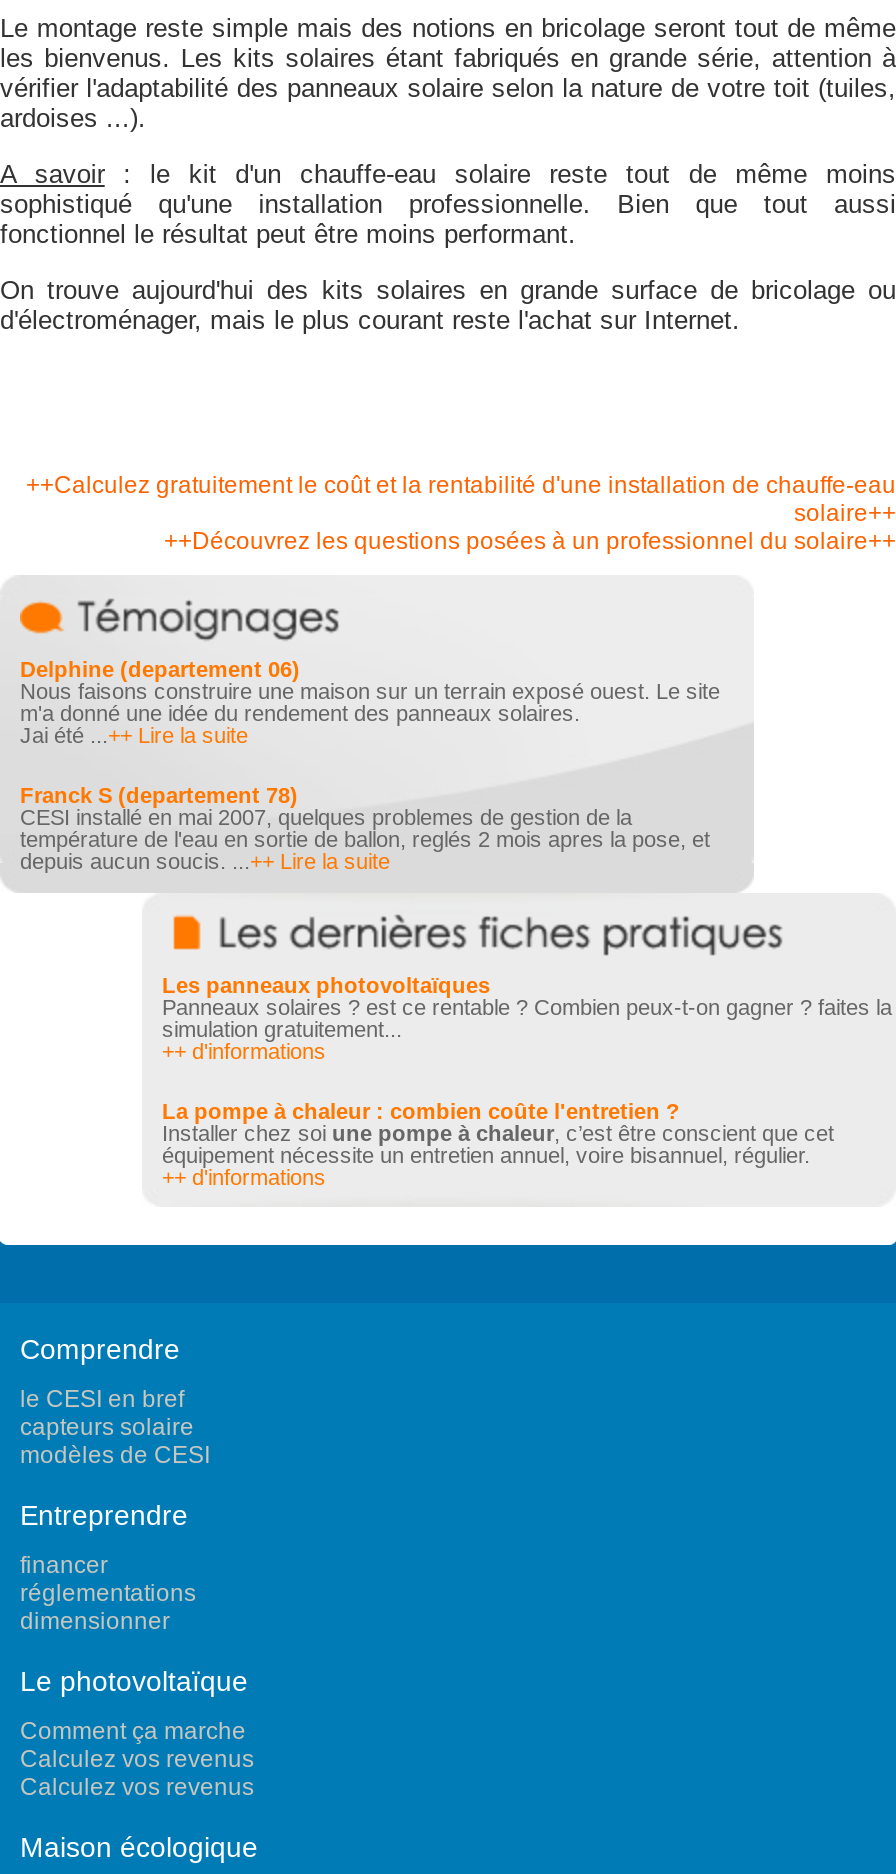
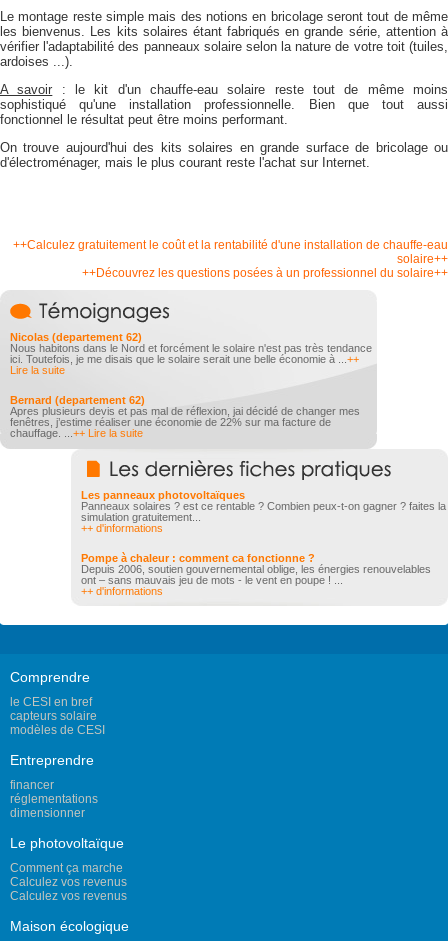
- Delphine (departement 06)
- Nous faisons construire une maison sur un terrain exposé ouest. Le site
- m'a donné une idée du rendement des panneaux solaires.
- Jai été ...++ Lire la suite
+ Nicolas (departement 62)
+ Nous habitons dans le Nord et forcément le solaire n'est pas très tendance
+ ici. Toutefois, je me disais que le solaire serait une belle économie à ...++
+ Lire la suite

- Franck S (departement 78)
- CESI installé en mai 2007, quelques problemes de gestion de la
- température de l'eau en sortie de ballon, reglés 2 mois apres la pose, et
- depuis aucun soucis. ...++ Lire la suite
+ Bernard (departement 62)
+ Apres plusieurs devis et pas mal de réflexion, jai décidé de changer mes
+ fenêtres, j’estime réaliser une économie de 22% sur ma facture de
+ chauffage. ...++ Lire la suite

- La pompe à chaleur : combien coûte l'entretien ?
- Installer chez soi une pompe à chaleur, c’est être conscient que cet
- équipement nécessite un entretien annuel, voire bisannuel, régulier.
+ Pompe à chaleur : comment ca fonctionne ?
+ Depuis 2006, soutien gouvernemental oblige, les énergies renouvelables
+ ont – sans mauvais jeu de mots - le vent en poupe ! ...
